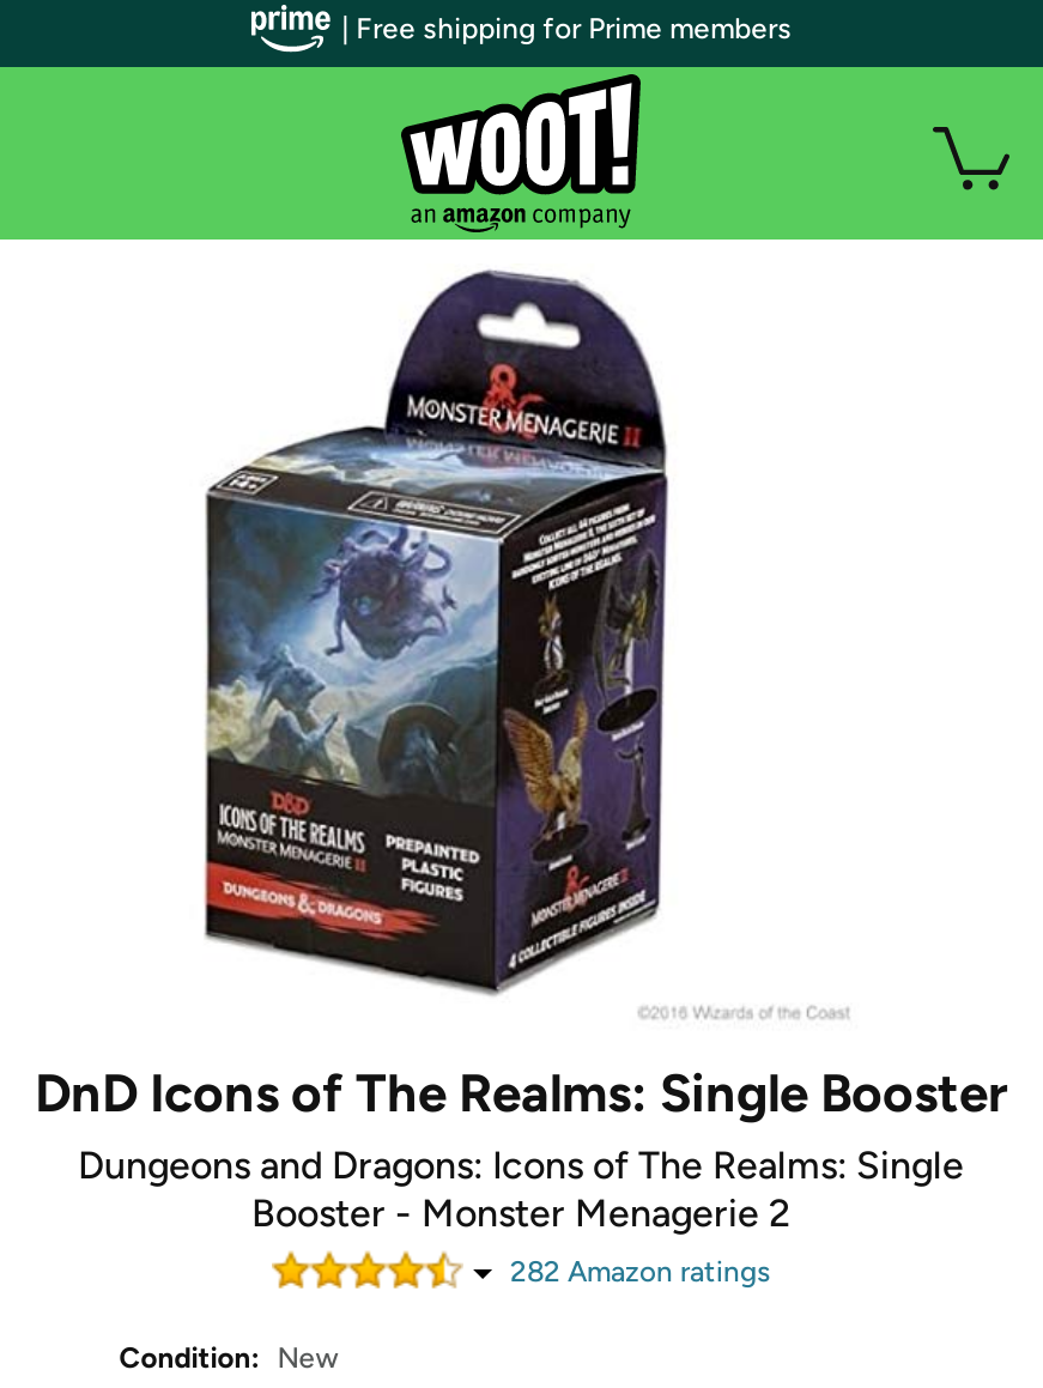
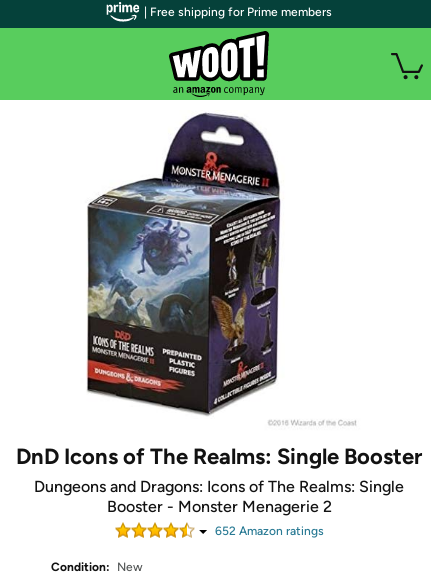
- 282 Amazon ratings
+ 652 Amazon ratings
